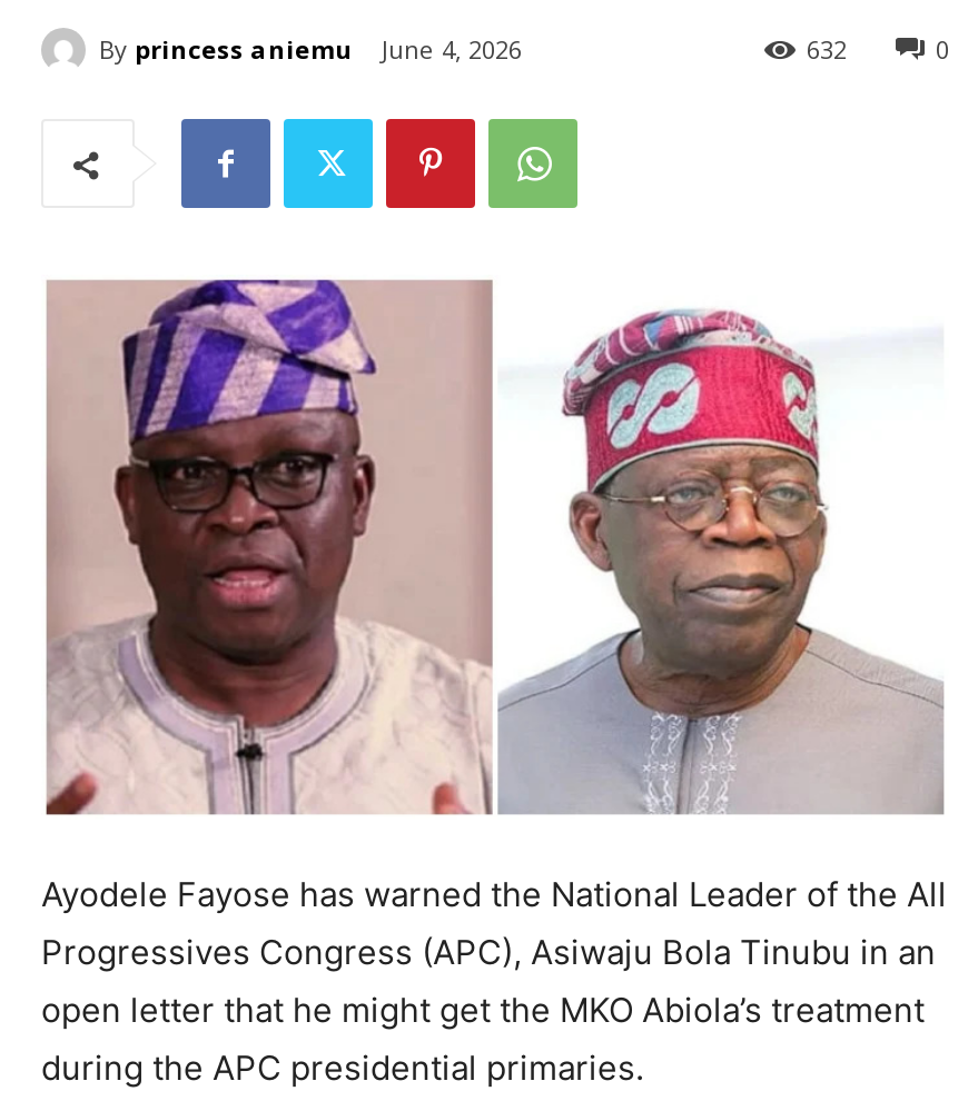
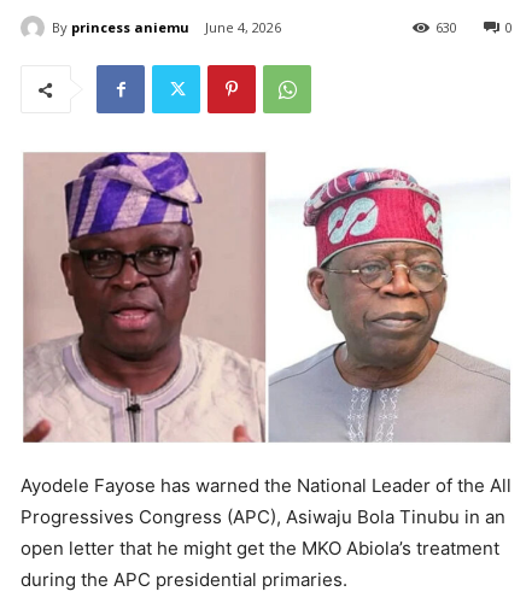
- 632
+ 630
